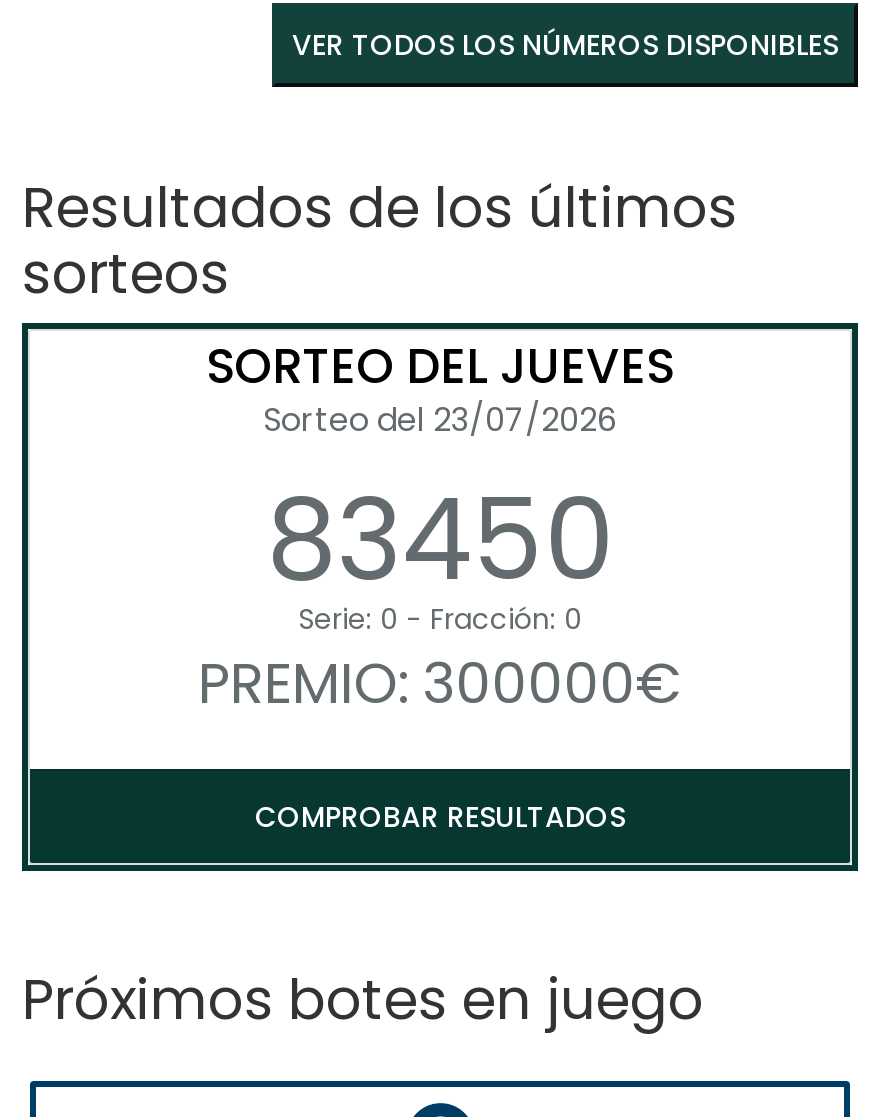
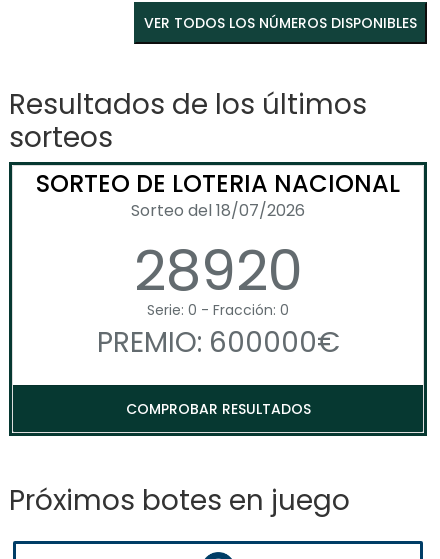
- SORTEO DEL JUEVES
- Sorteo del 23/07/2026
- 83450
+ SORTEO DE LOTERIA NACIONAL
+ Sorteo del 18/07/2026
+ 28920

- PREMIO: 300000€
+ PREMIO: 600000€
